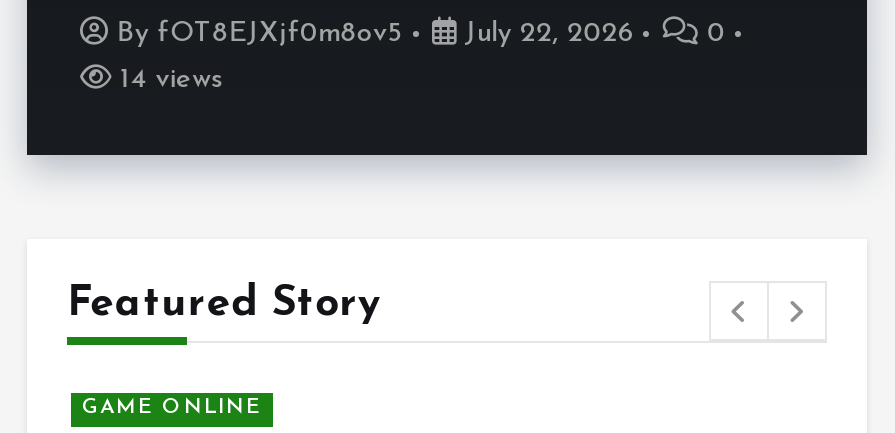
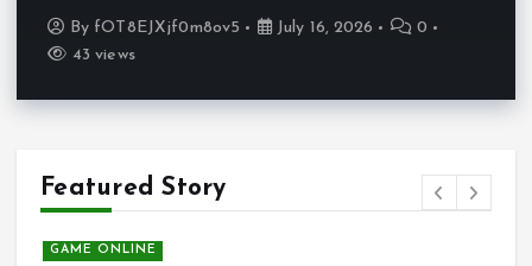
- July 22, 2026
+ July 16, 2026

- 14 views
+ 43 views
